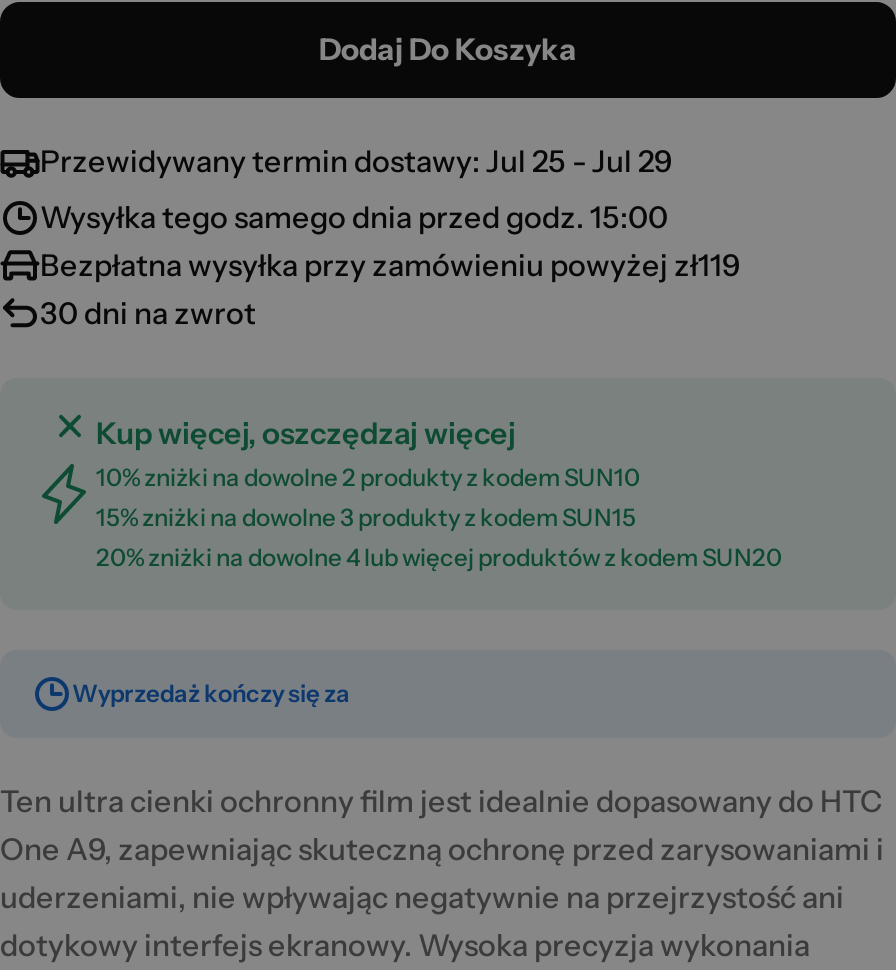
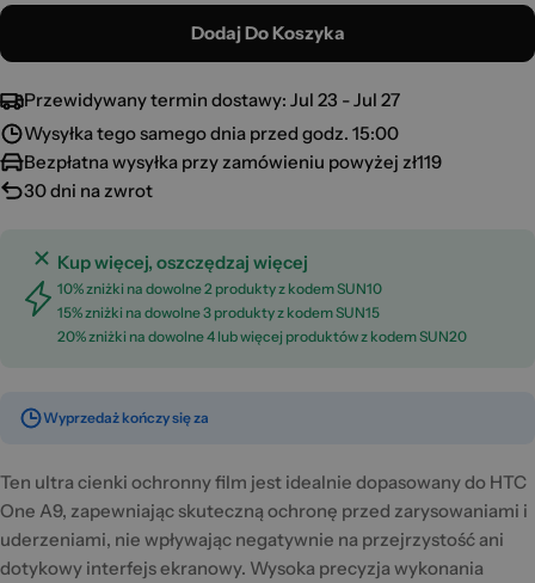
- Przewidywany termin dostawy: Jul 25 - Jul 29
+ Przewidywany termin dostawy: Jul 23 - Jul 27
